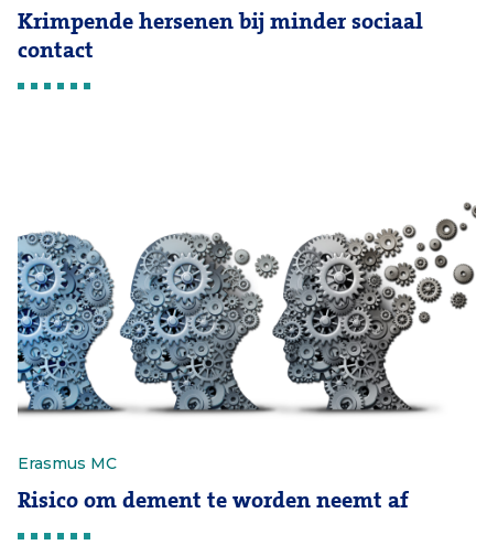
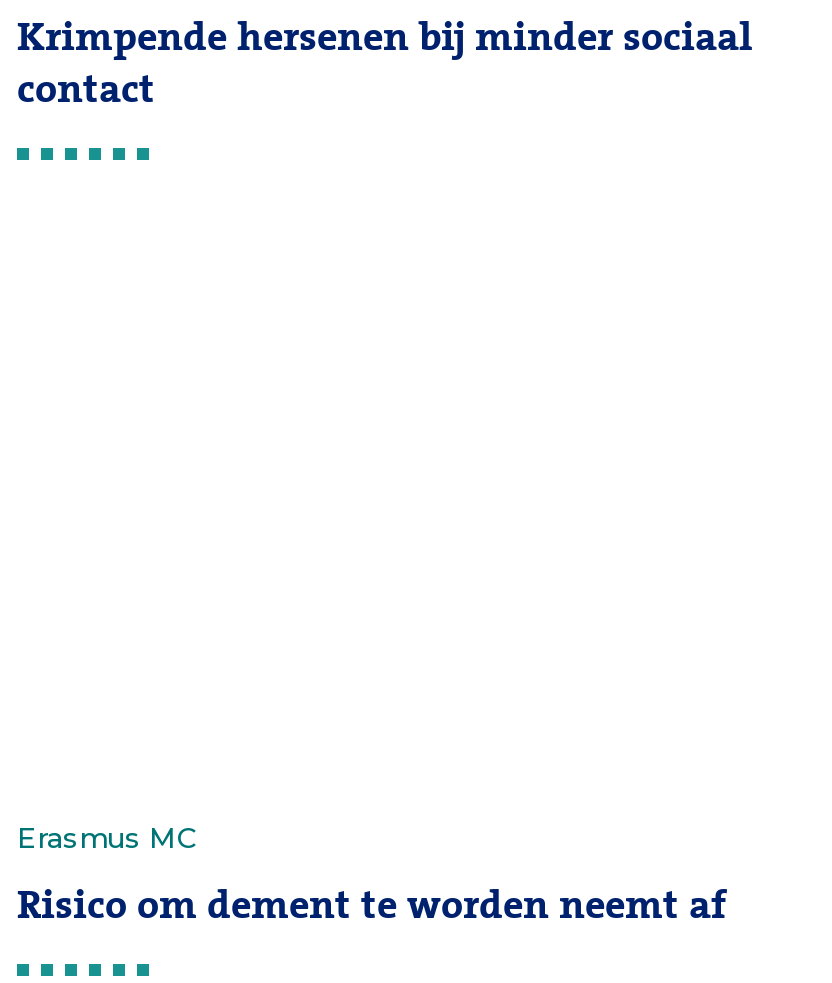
- [image]
